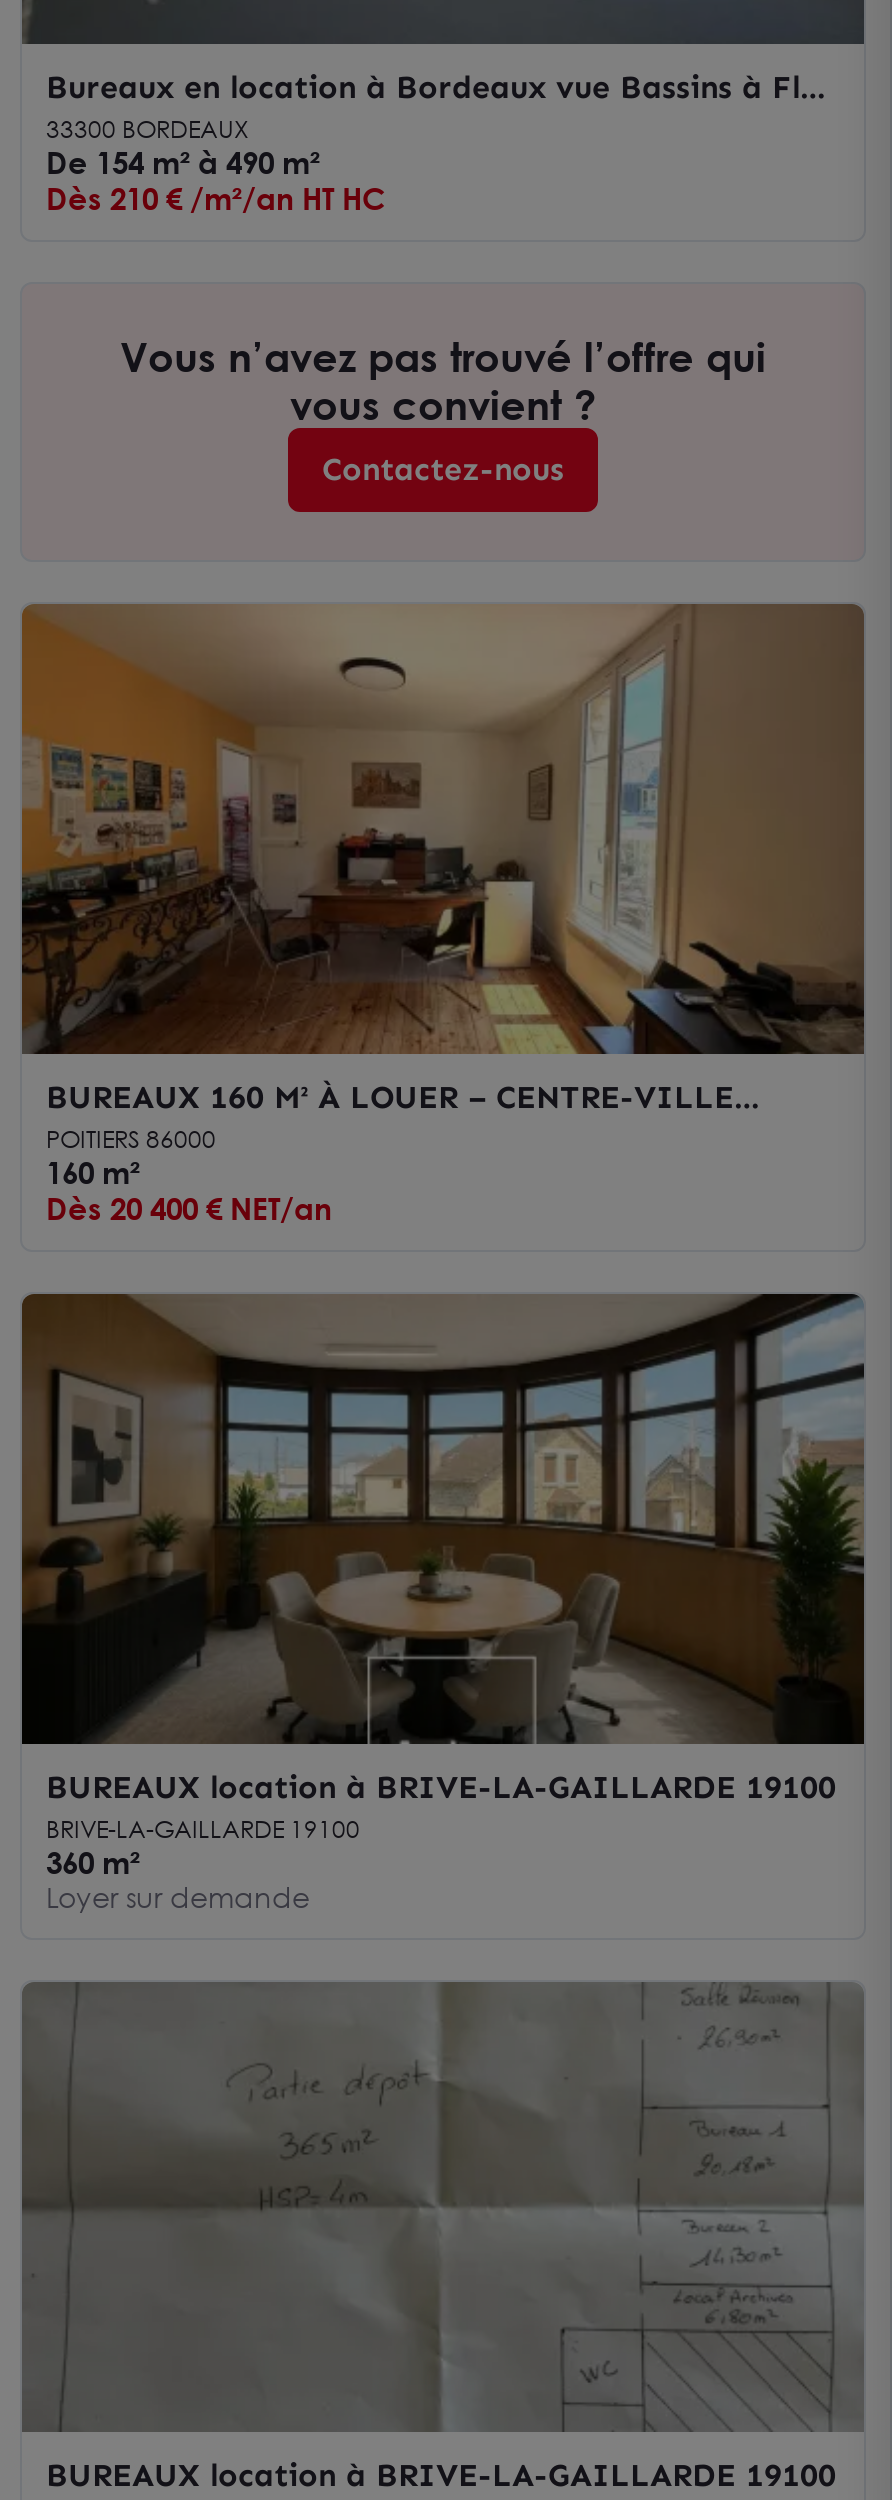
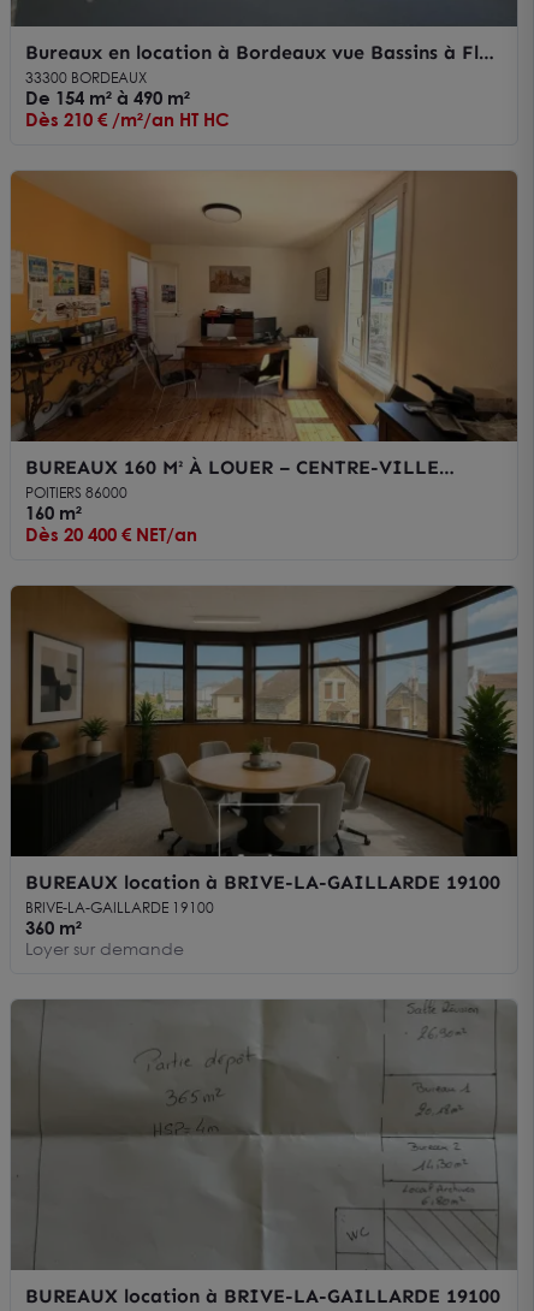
- Vous n’avez pas trouvé l’offre qui
- vous convient ?
- Contactez-nous
